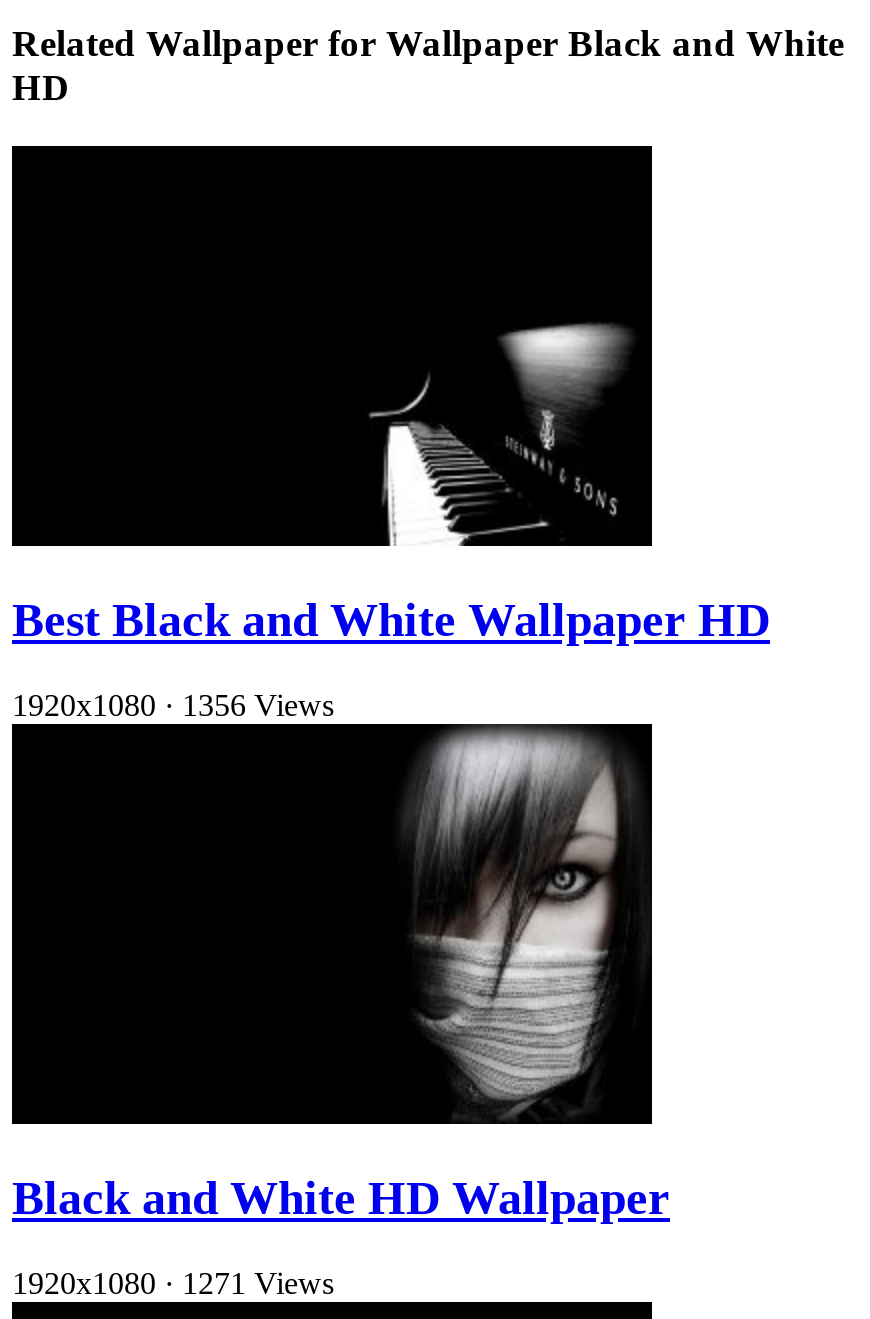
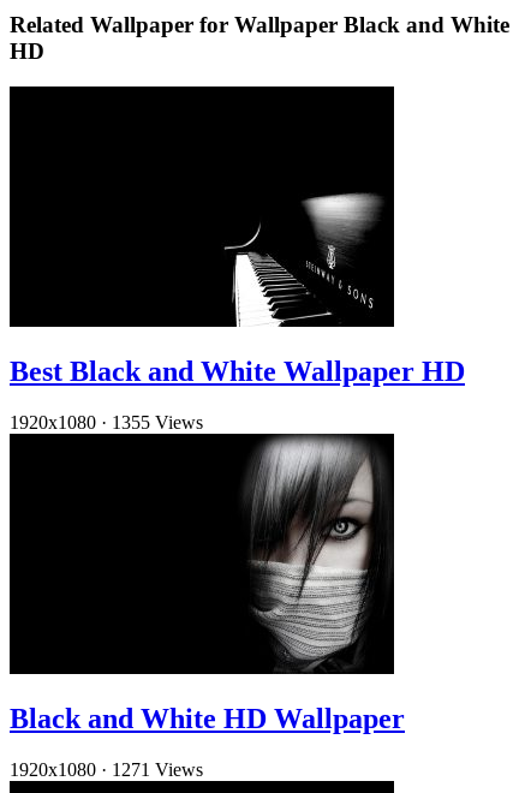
- 1920x1080 · 1356 Views
+ 1920x1080 · 1355 Views
